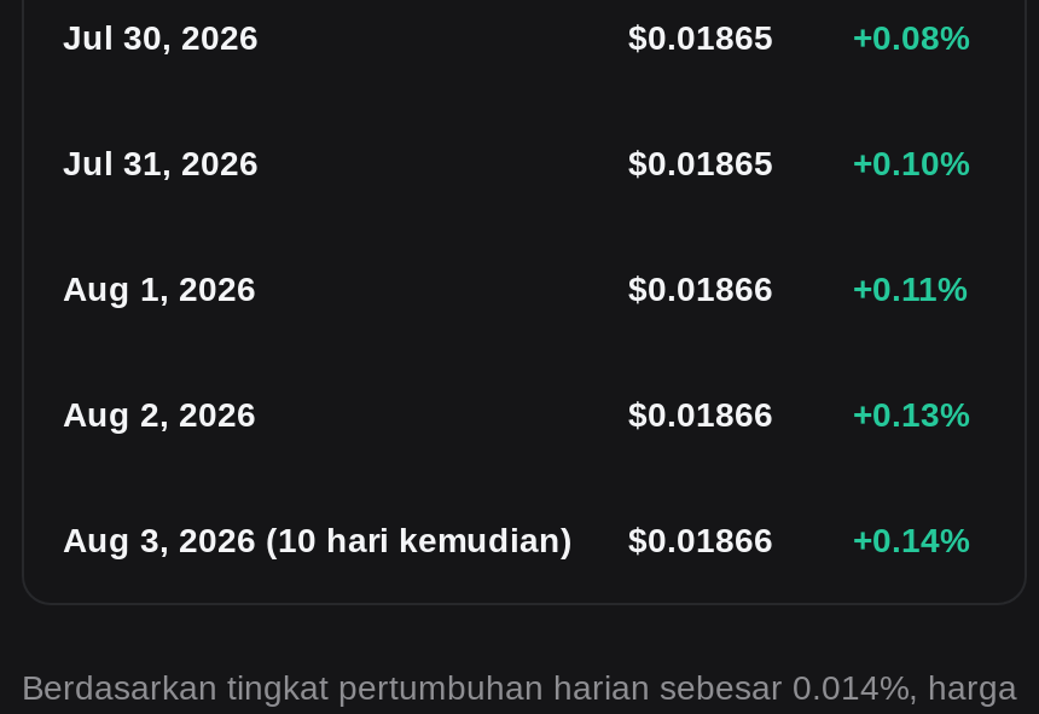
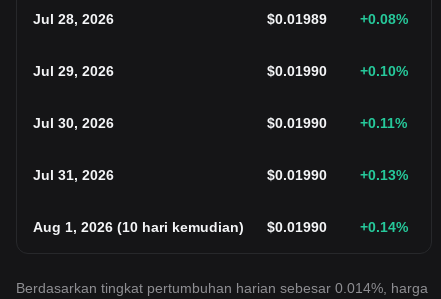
- Jul 30, 2026
+ Jul 28, 2026

- $0.01865
+ $0.01989

- Jul 31, 2026
+ Jul 29, 2026

- $0.01865
+ $0.01990

- Aug 1, 2026
- $0.01866
+ Jul 30, 2026
+ $0.01990

- Aug 2, 2026
- $0.01866
+ Jul 31, 2026
+ $0.01990

- Aug 3, 2026 (10 hari kemudian)
+ Aug 1, 2026 (10 hari kemudian)

- $0.01866
+ $0.01990
